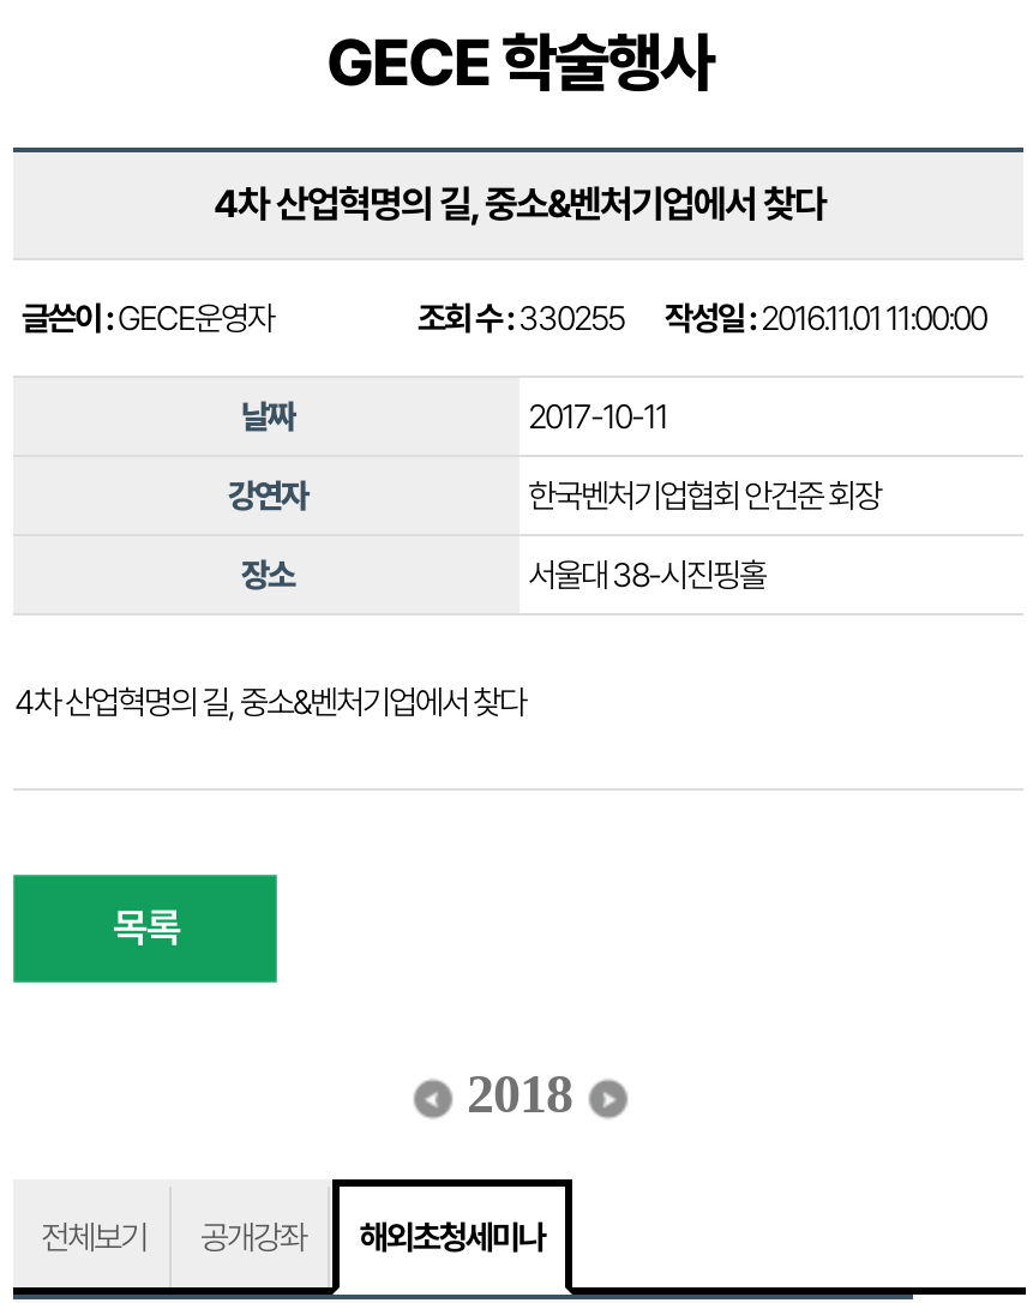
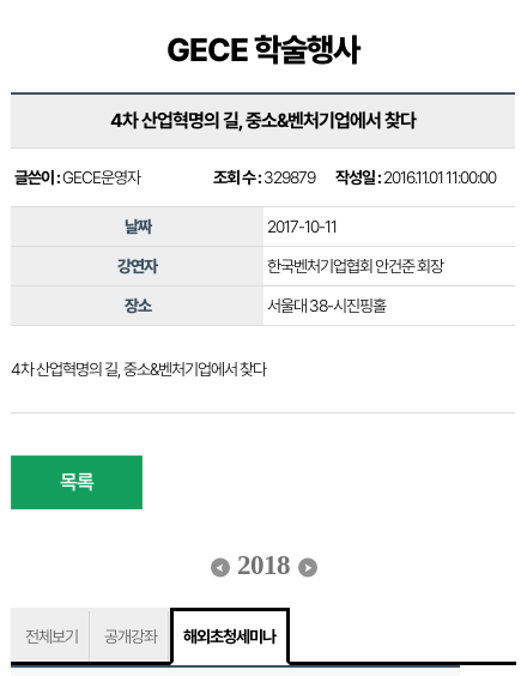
- 조회 수 : 330255 작성일 : 2016.11.01 11:00:00
+ 조회 수 : 329879 작성일 : 2016.11.01 11:00:00
